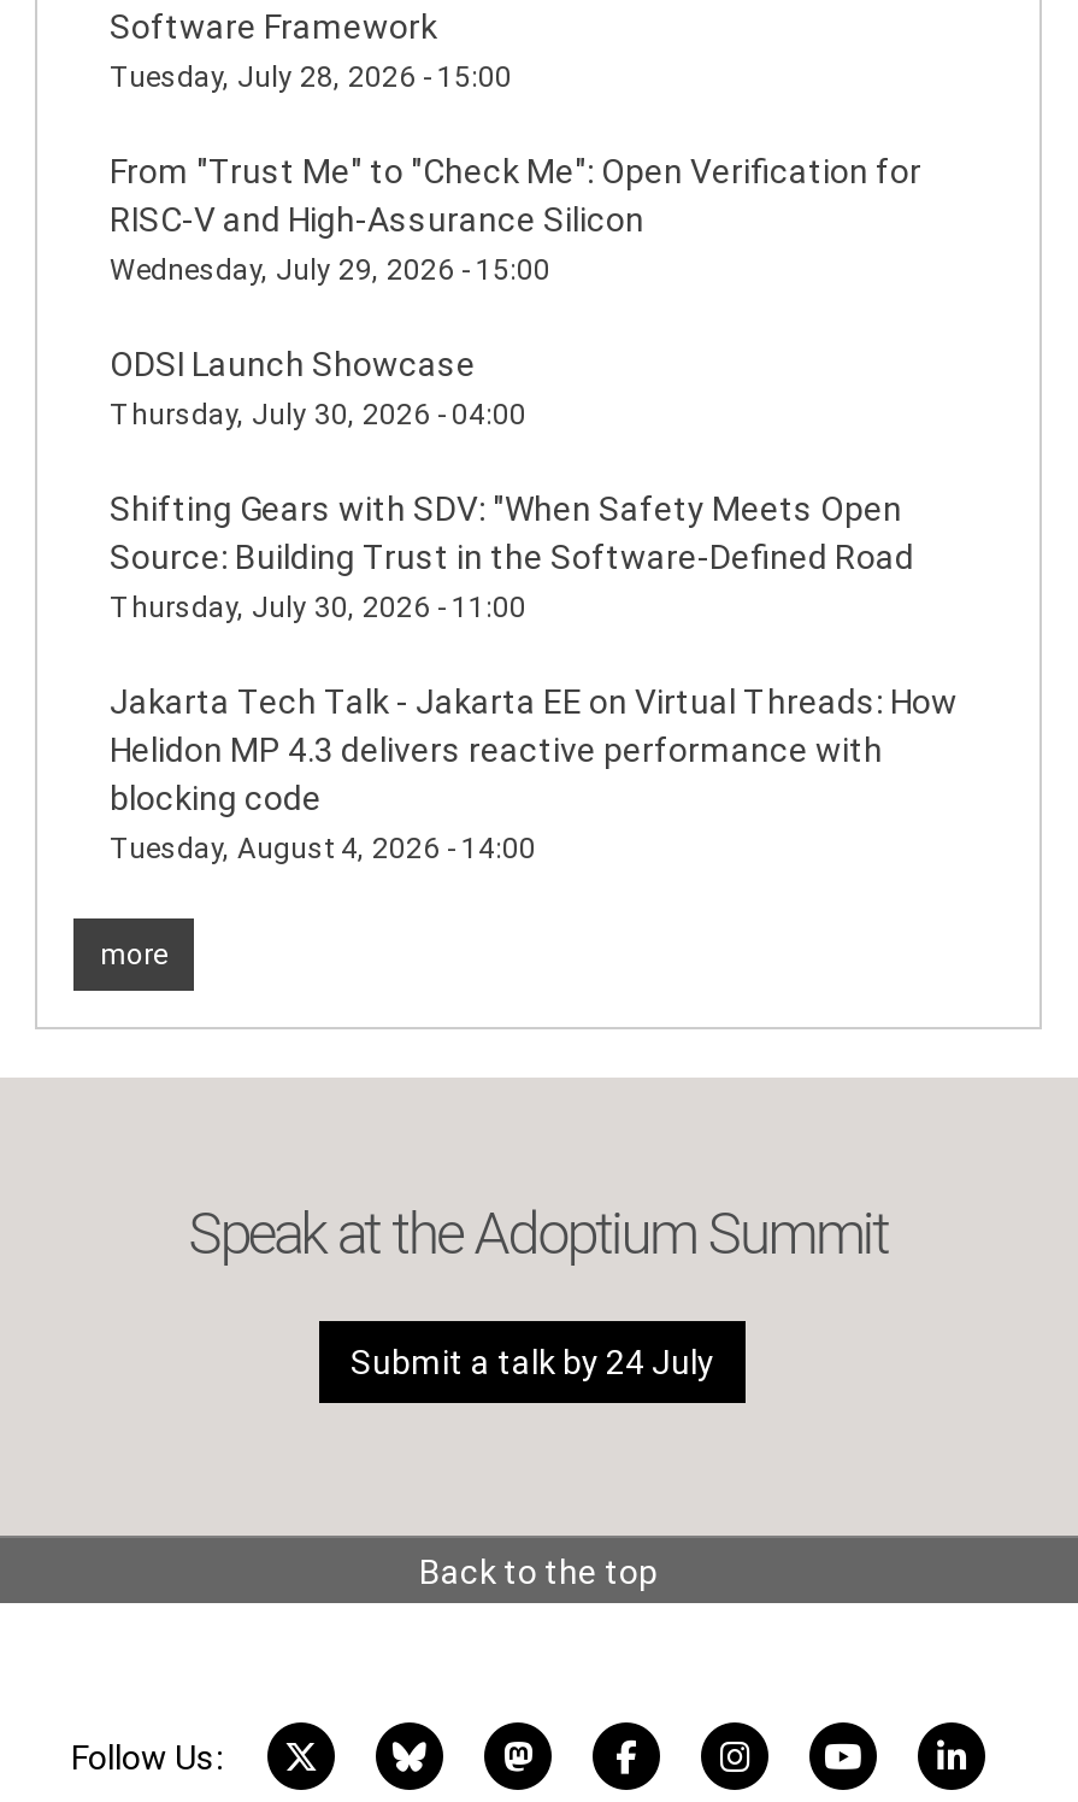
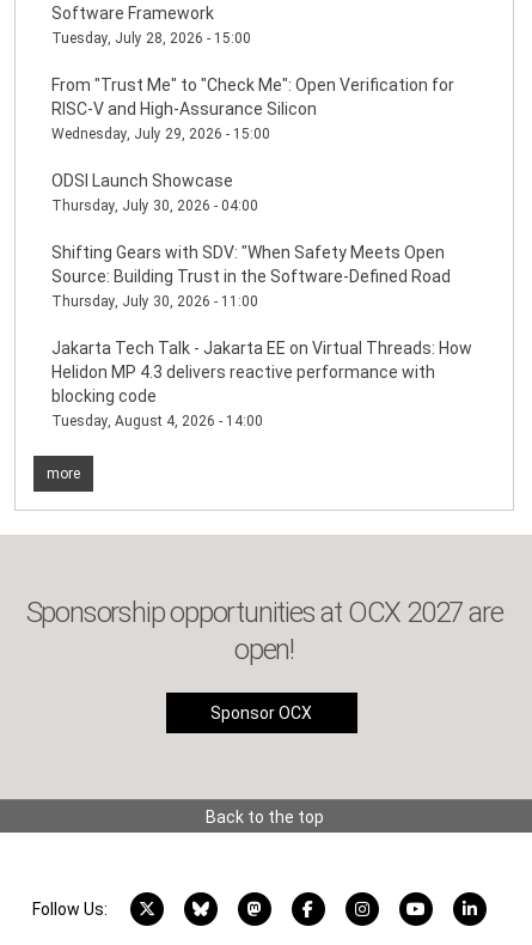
- Speak at the Adoptium Summit
+ Sponsorship opportunities at OCX 2027 are
+ open!

- Submit a talk by 24 July
+ Sponsor OCX
